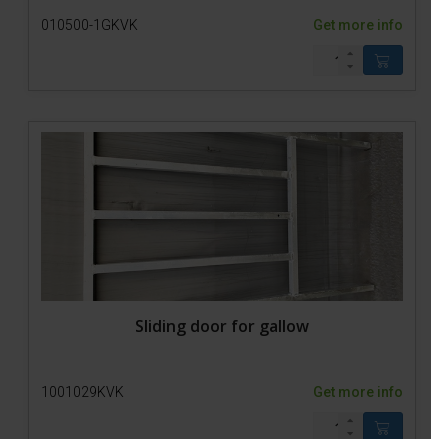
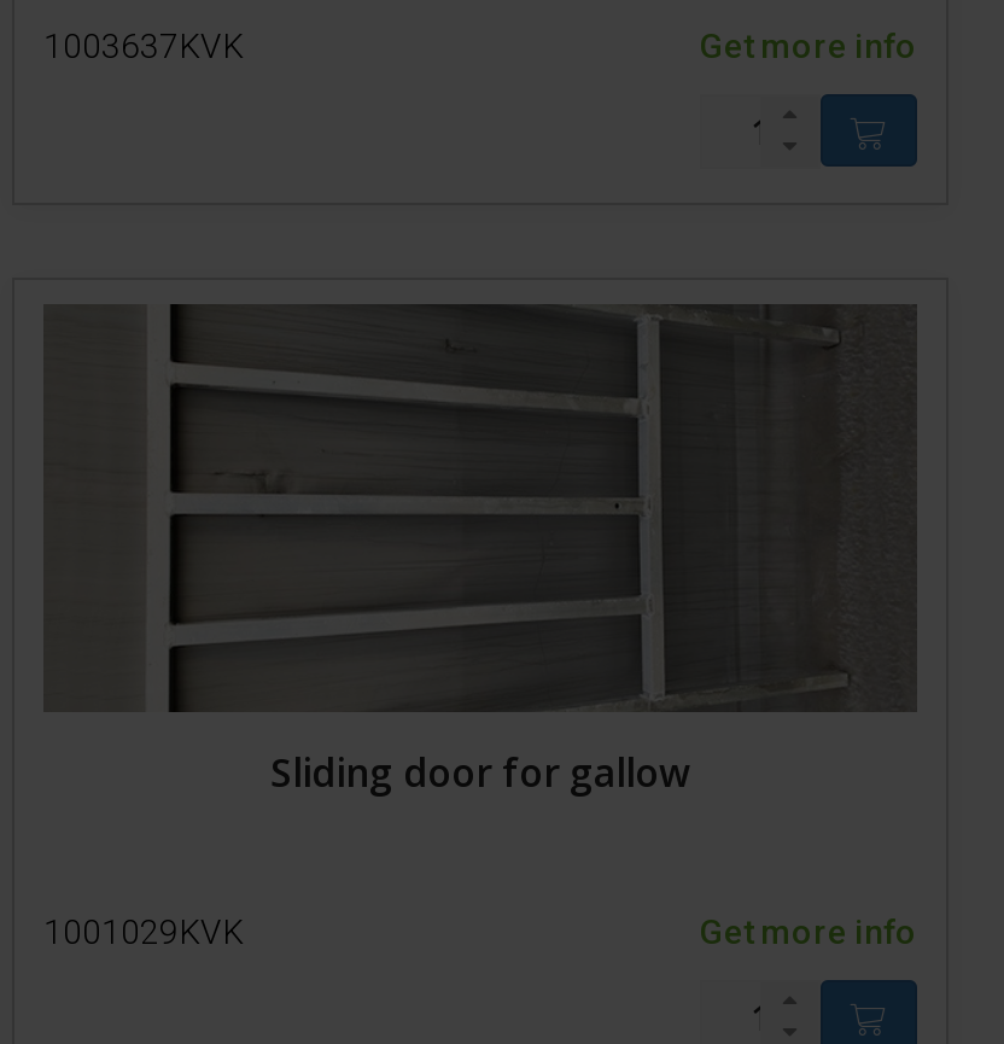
- 010500-1GKVK
+ 1003637KVK
